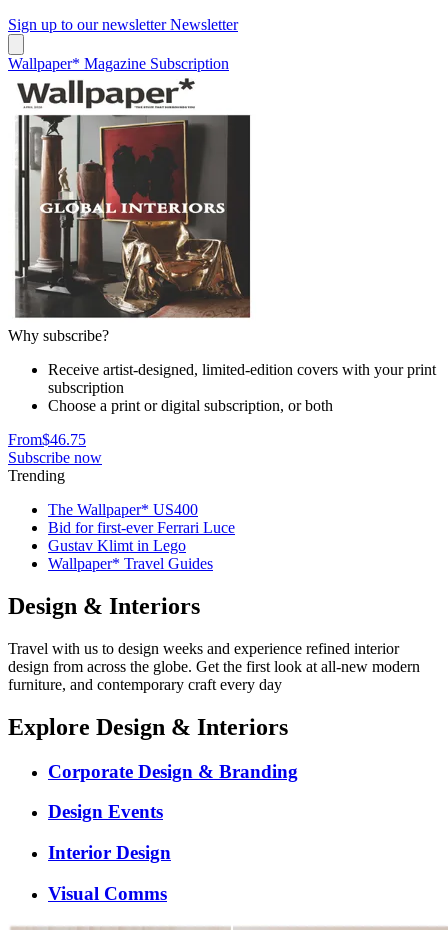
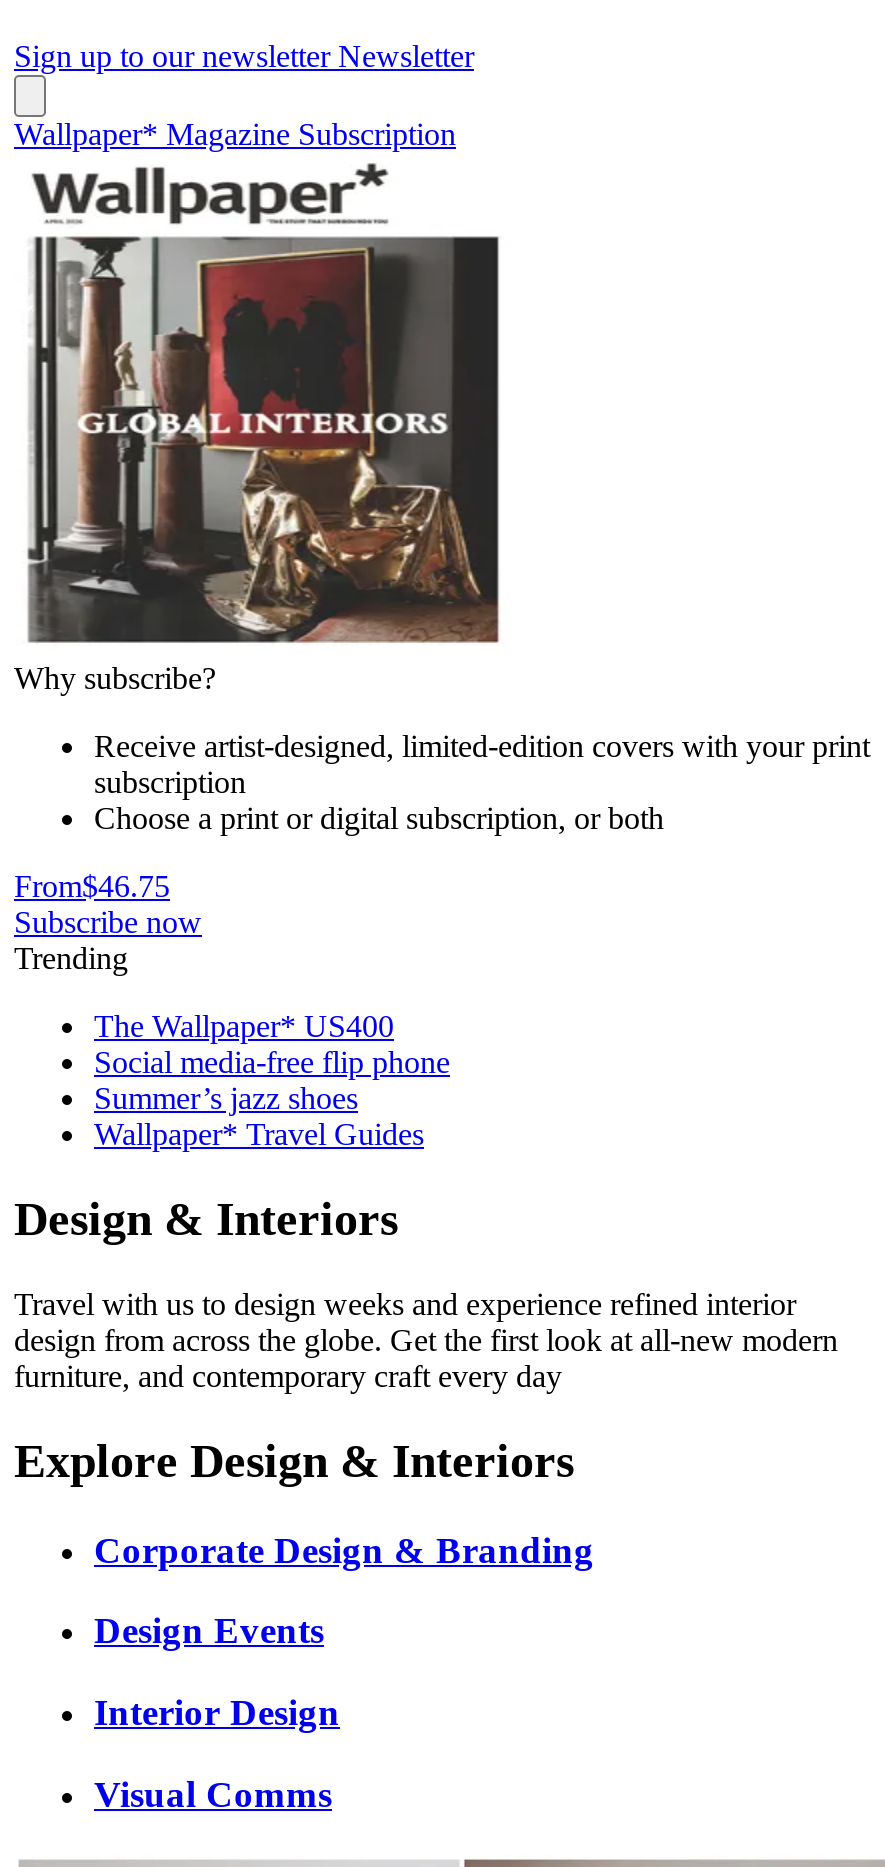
- Bid for first-ever Ferrari Luce
- Gustav Klimt in Lego
+ Social media-free flip phone
+ Summer’s jazz shoes
